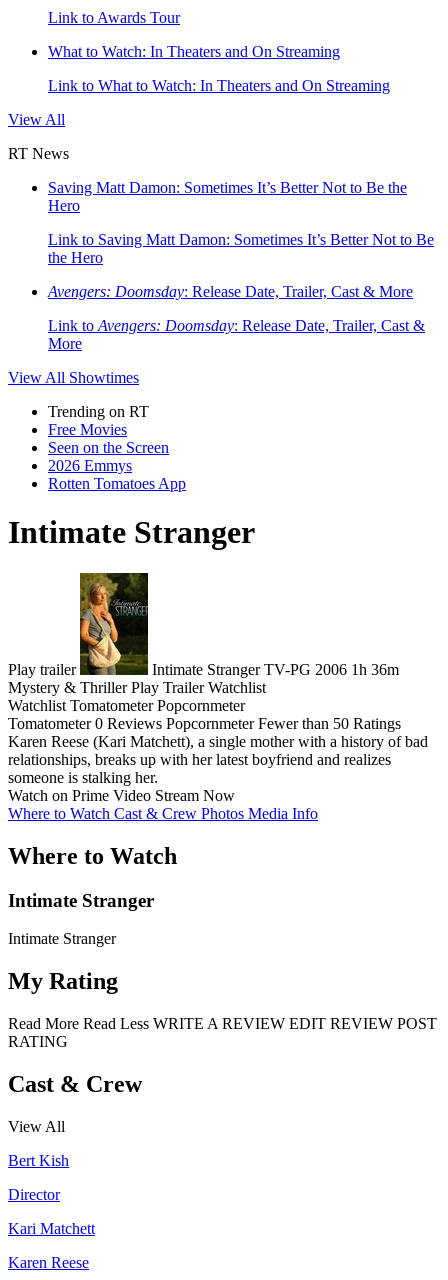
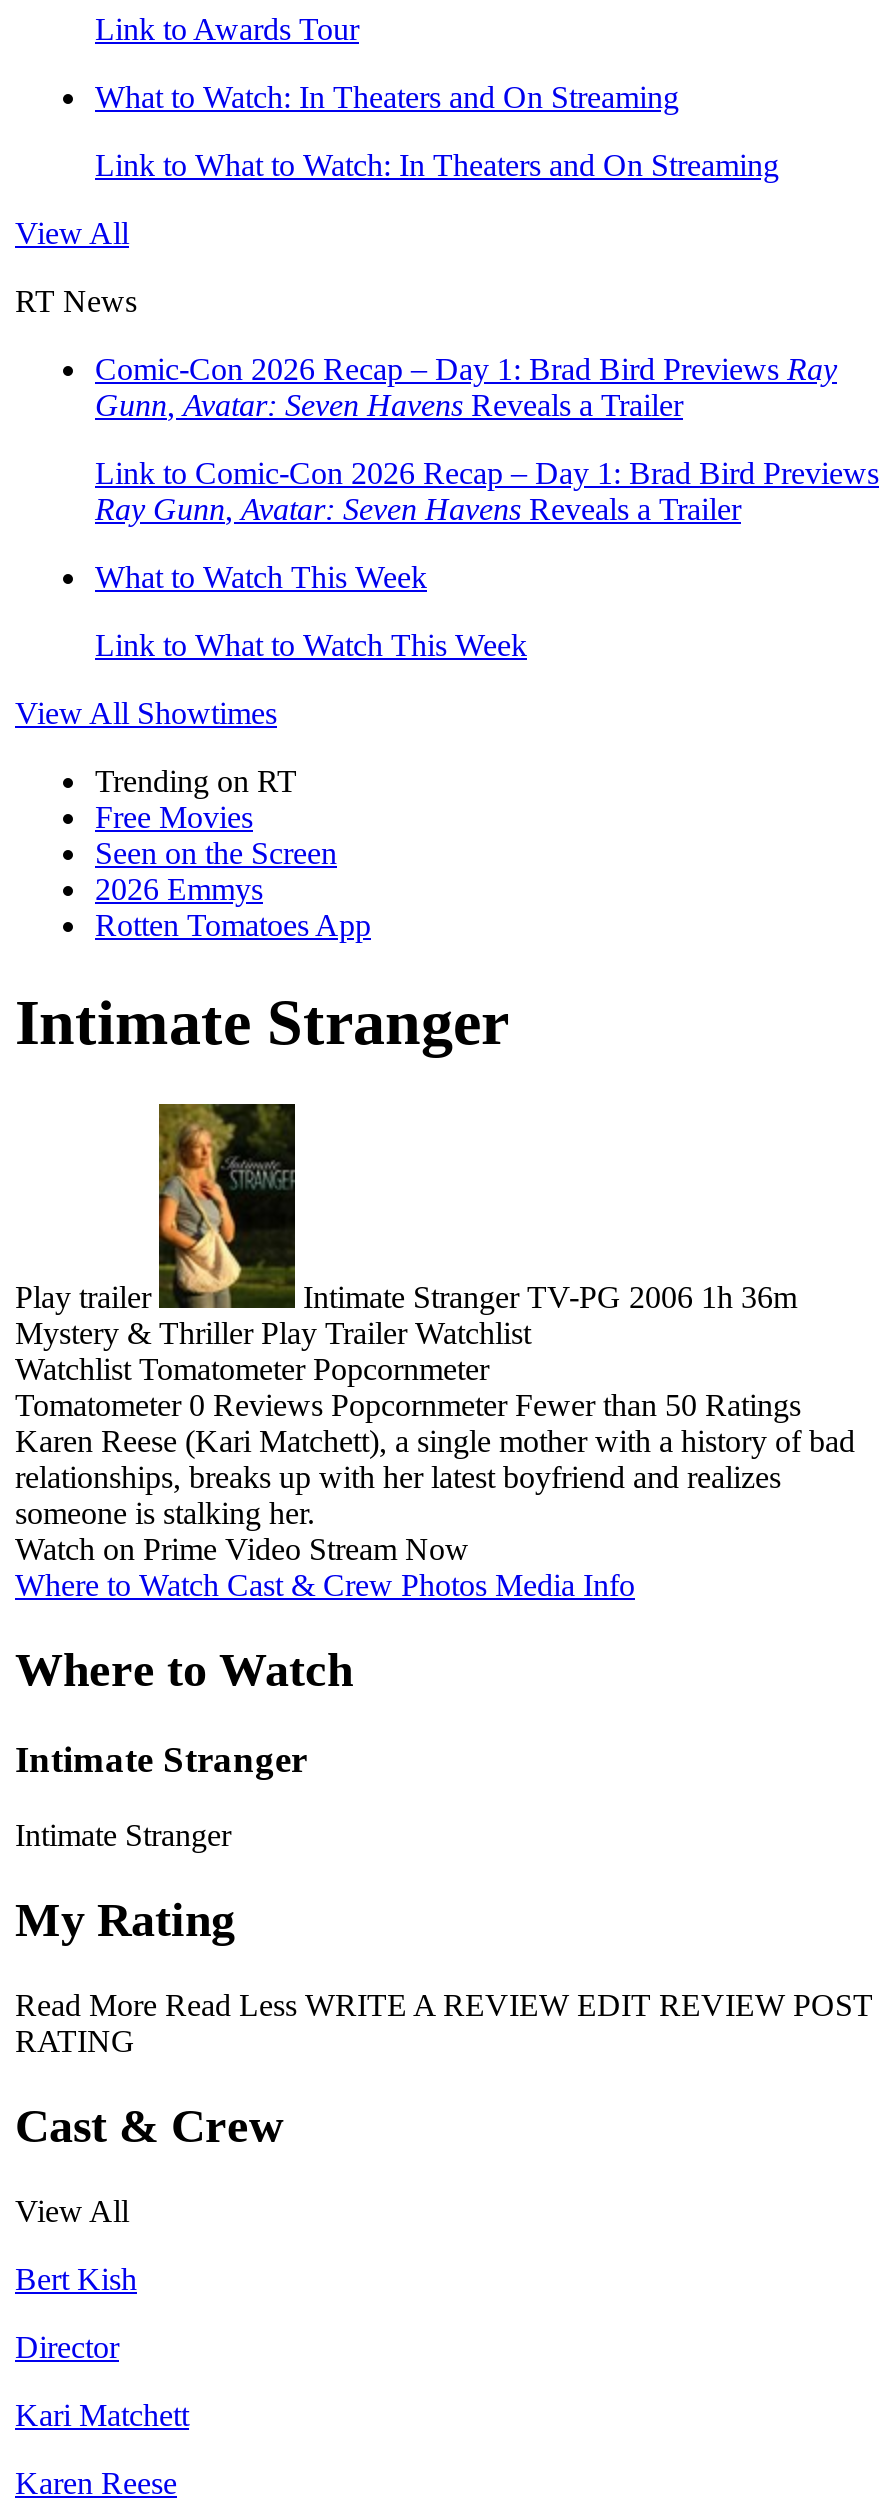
- Saving Matt Damon: Sometimes It’s Better Not to Be the
- Hero
+ Comic-Con 2026 Recap – Day 1: Brad Bird Previews Ray
+ Gunn, Avatar: Seven Havens Reveals a Trailer

- Link to Saving Matt Damon: Sometimes It’s Better Not to Be
- the Hero
+ Link to Comic-Con 2026 Recap – Day 1: Brad Bird Previews
+ Ray Gunn, Avatar: Seven Havens Reveals a Trailer

- Avengers: Doomsday: Release Date, Trailer, Cast & More
+ What to Watch This Week

- Link to Avengers: Doomsday: Release Date, Trailer, Cast &
- More
+ Link to What to Watch This Week
